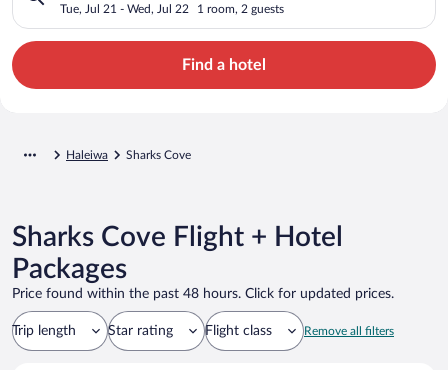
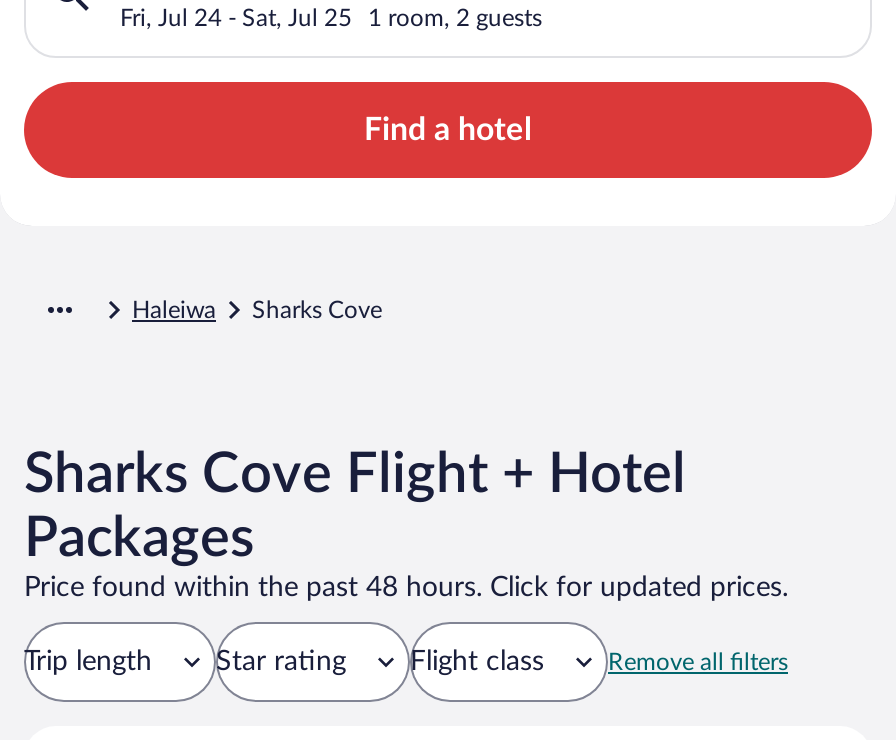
- Tue, Jul 21 - Wed, Jul 22
+ Fri, Jul 24 - Sat, Jul 25
